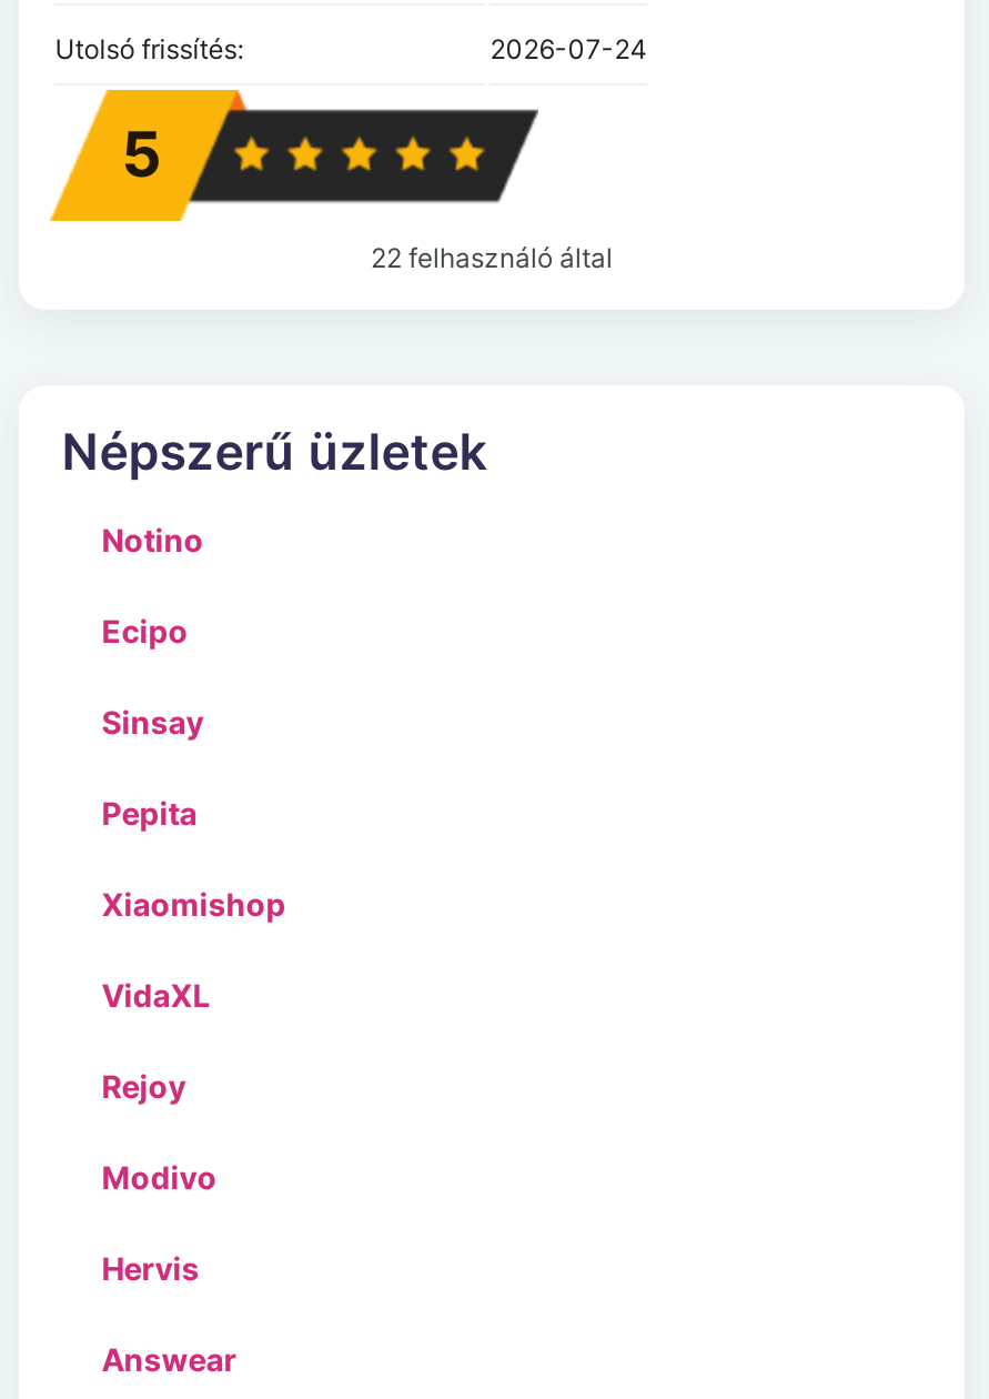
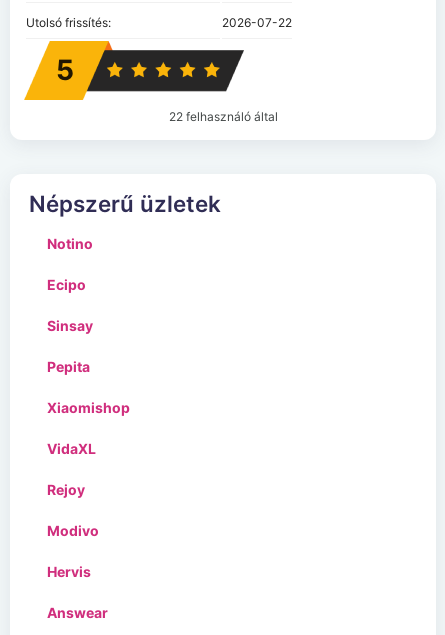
- 2026-07-24
+ 2026-07-22
